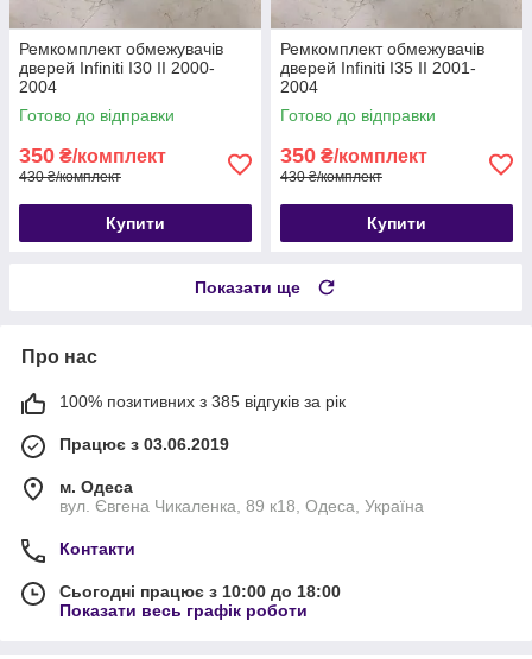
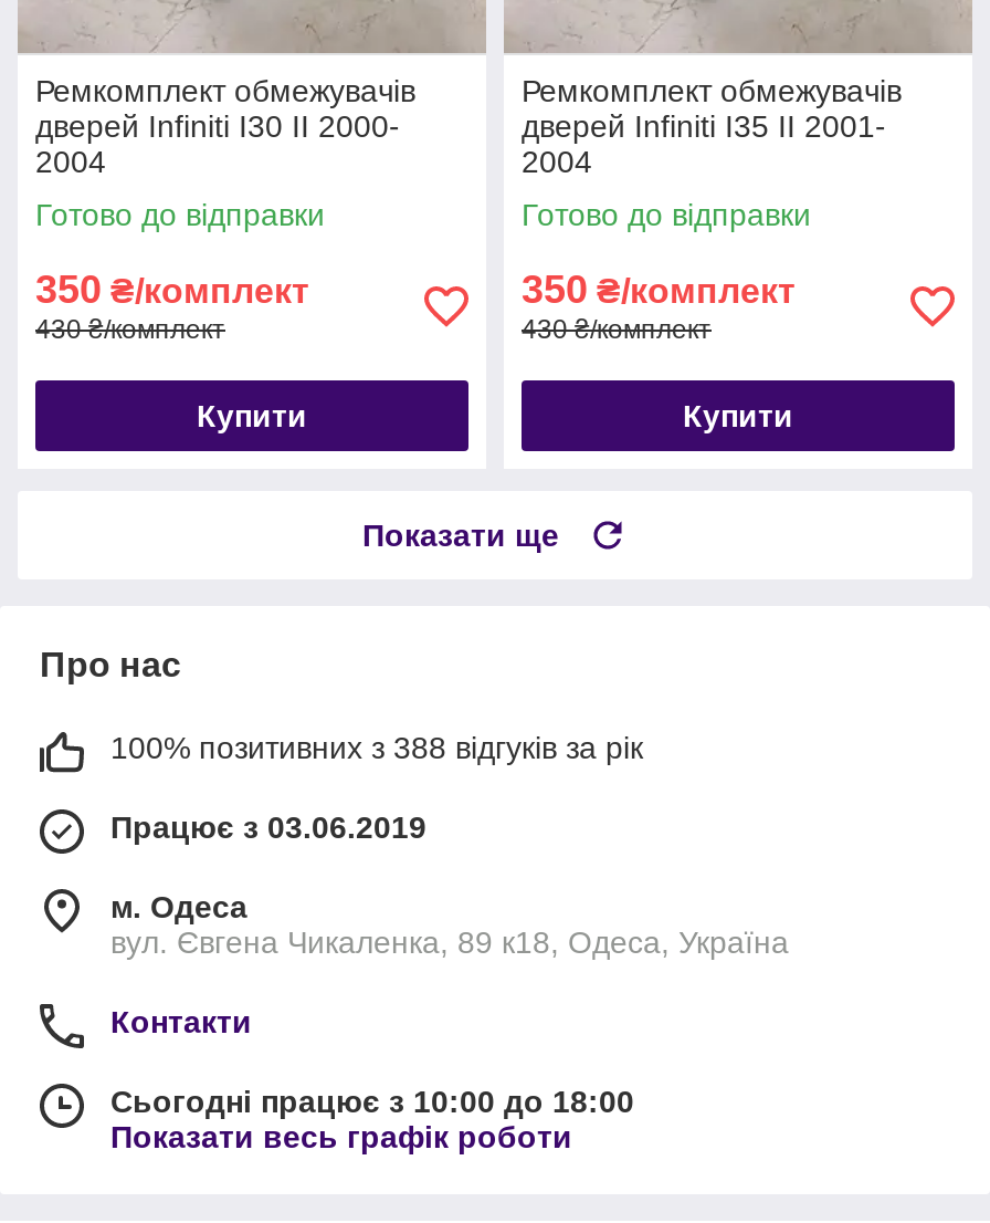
- 100% позитивних з 385 відгуків за рік
+ 100% позитивних з 388 відгуків за рік
